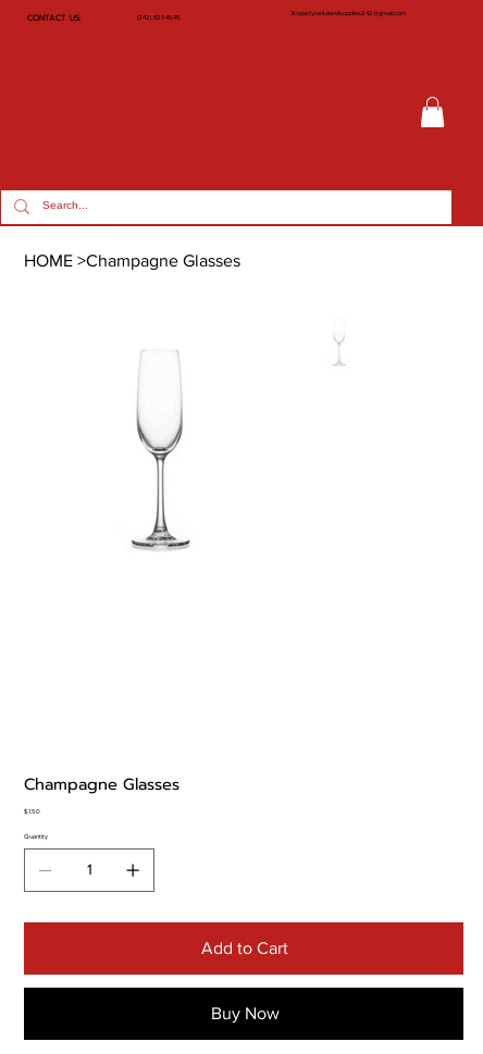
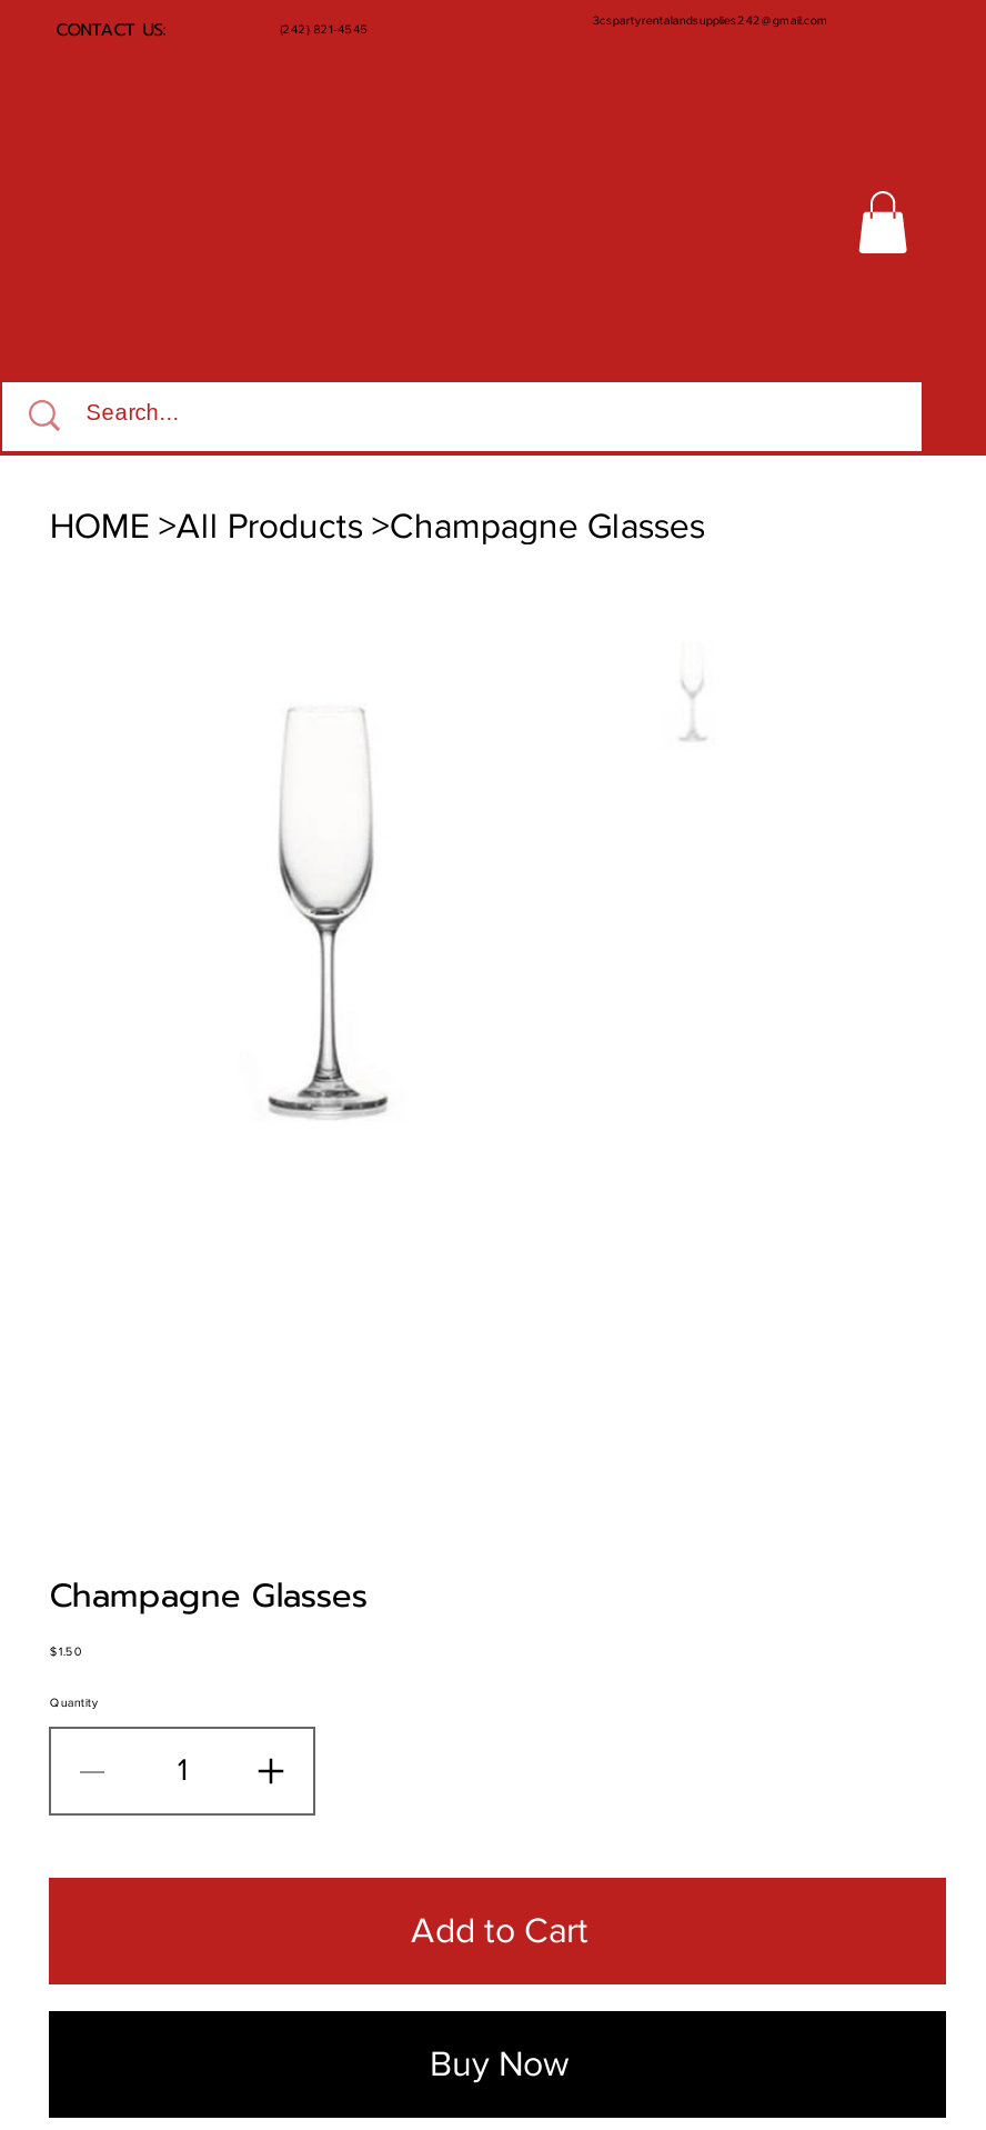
- HOME >Champagne Glasses
+ HOME >All Products >Champagne Glasses
